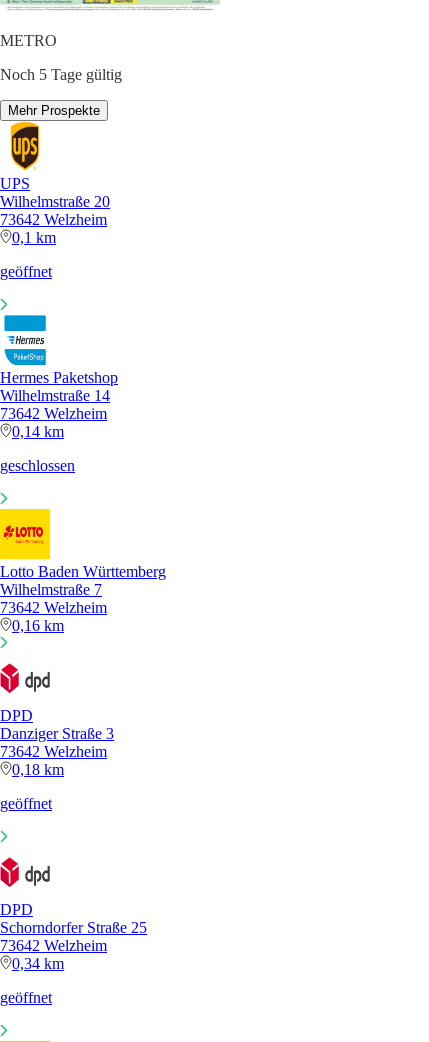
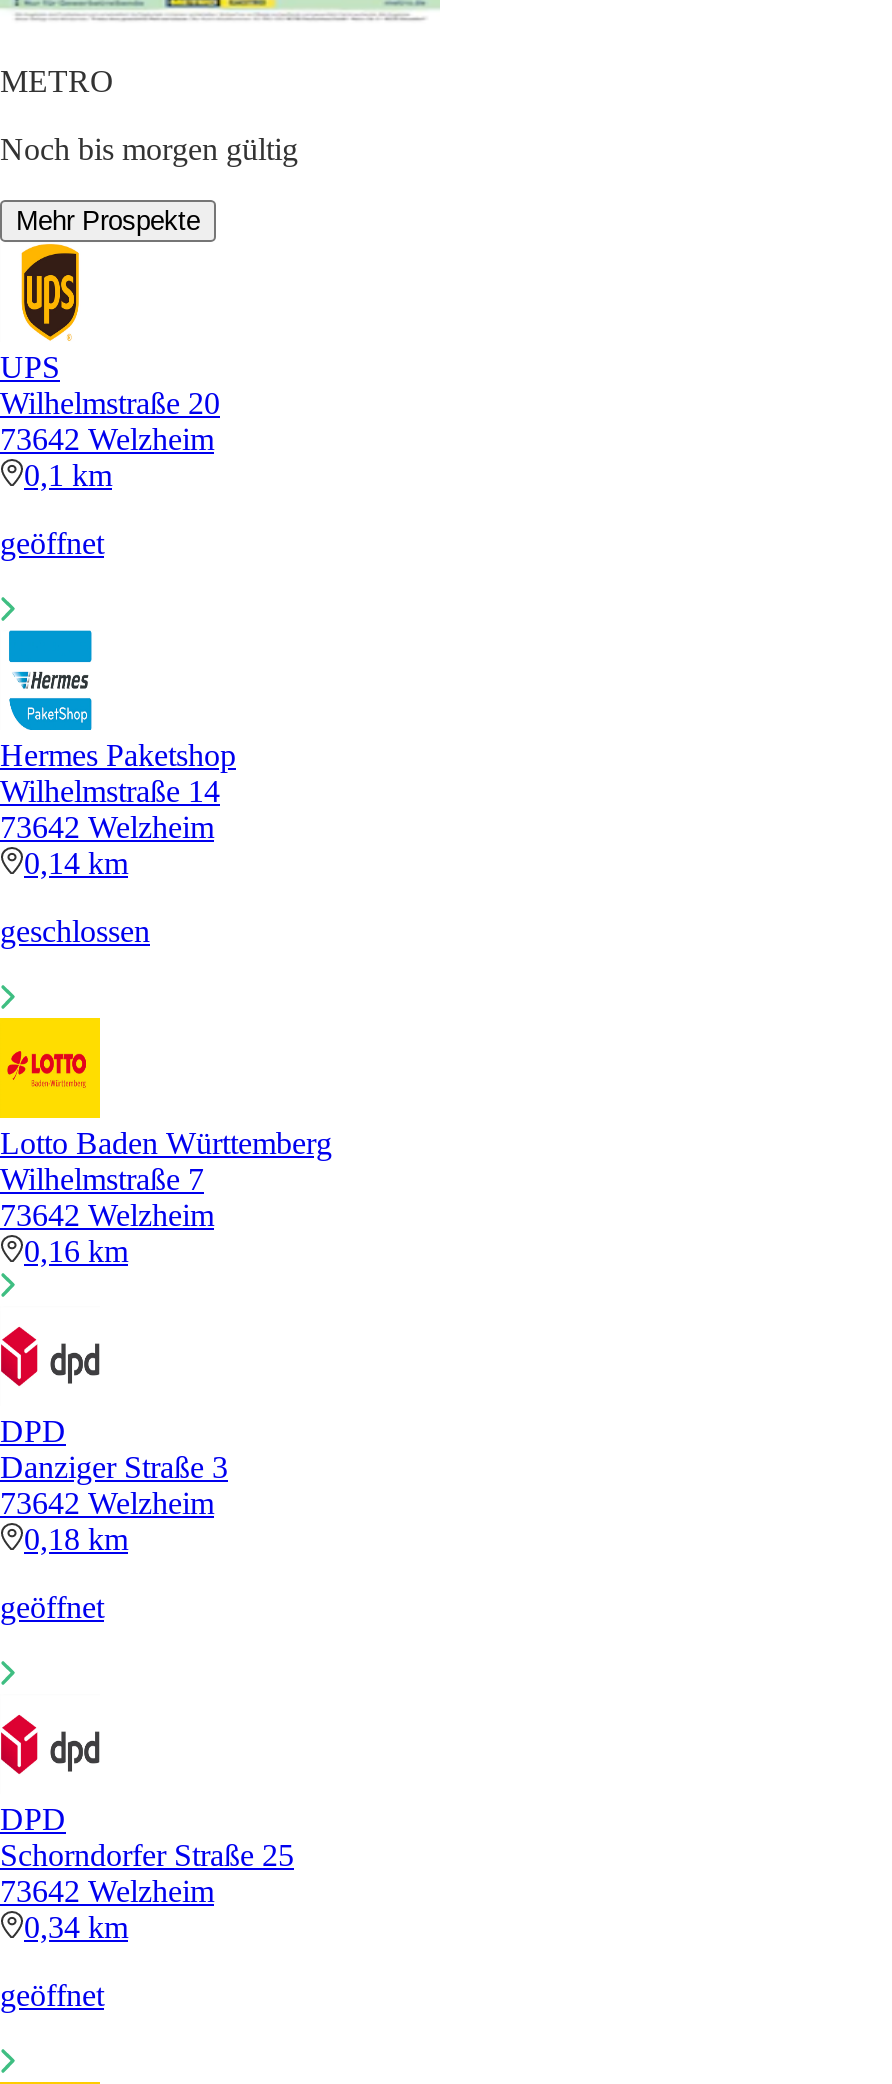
- Noch 5 Tage gültig
+ Noch bis morgen gültig
